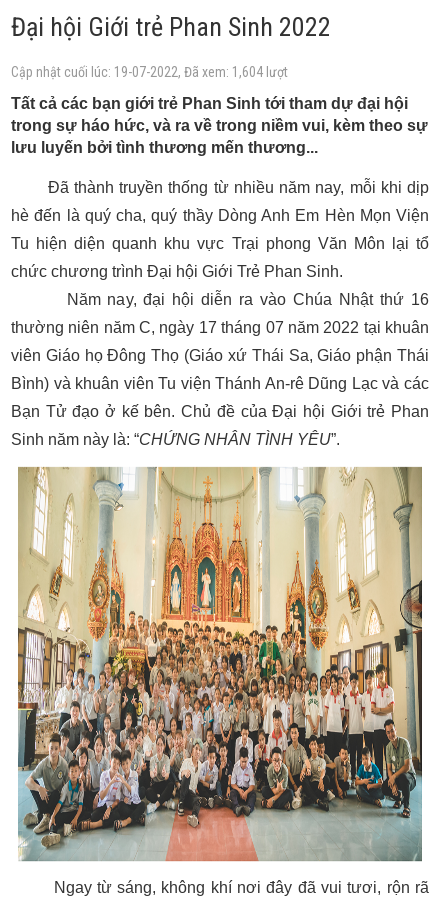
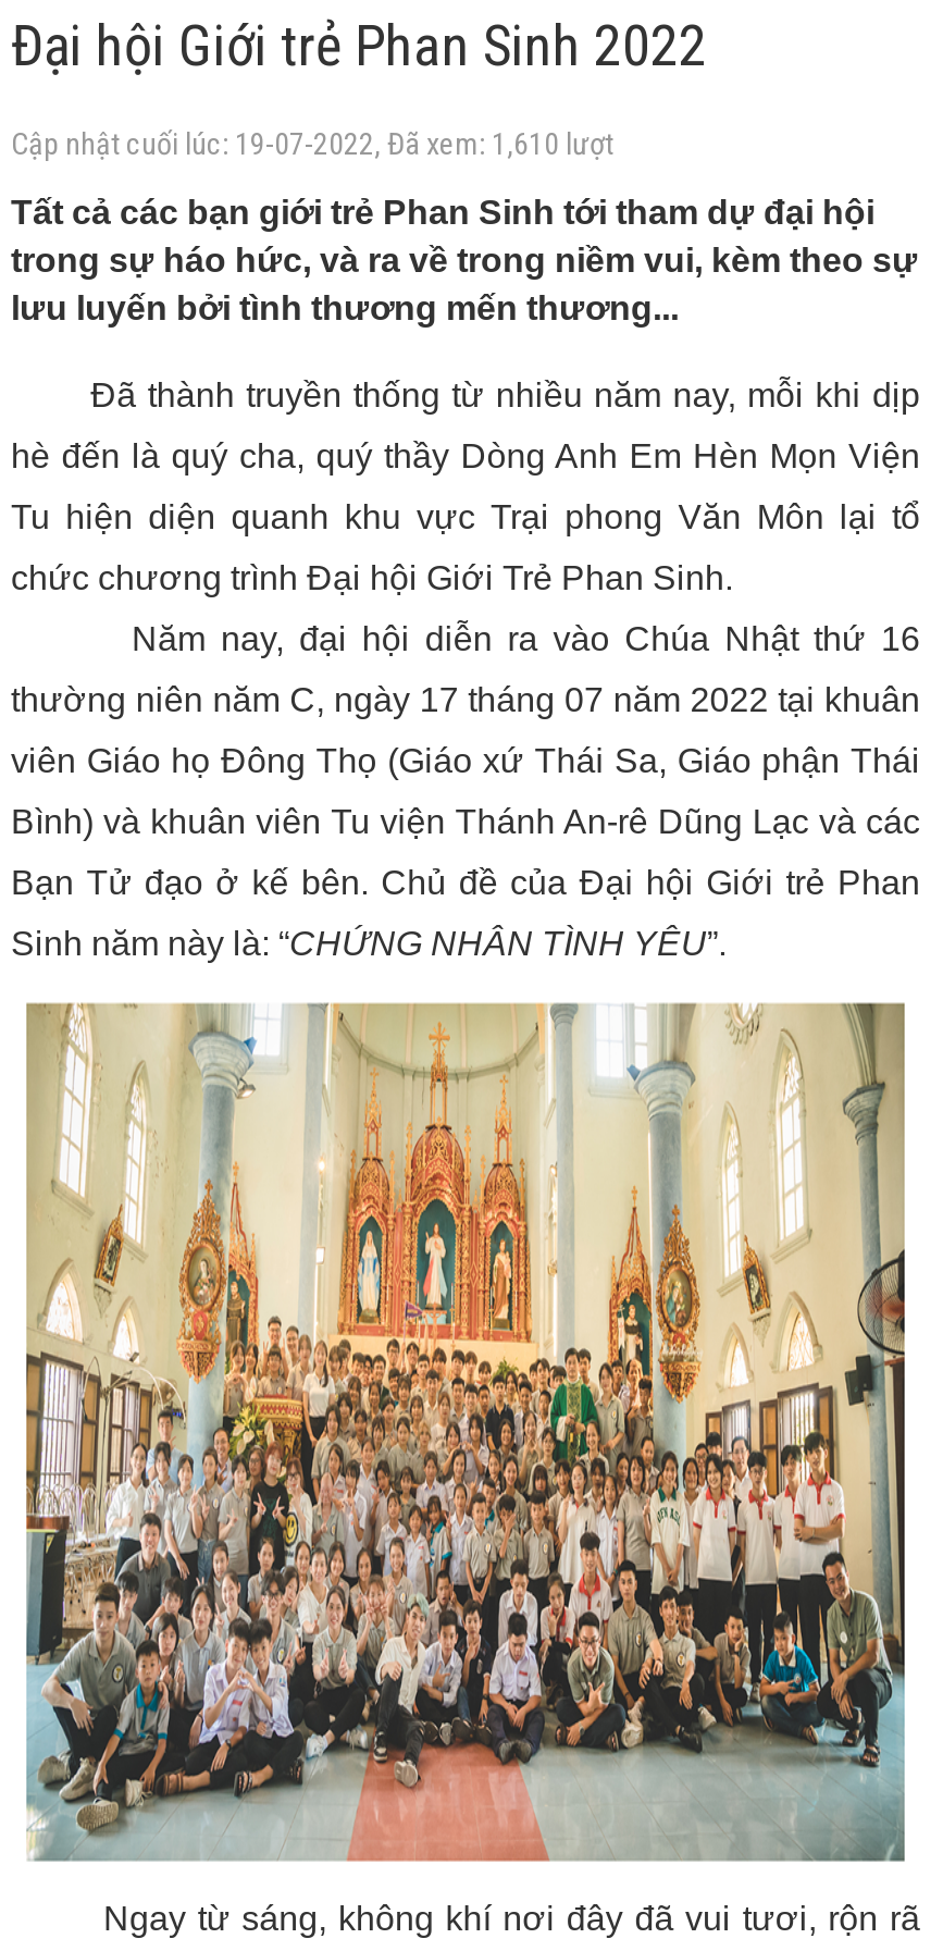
- Cập nhật cuối lúc: 19-07-2022, Đã xem: 1,604 lượt
+ Cập nhật cuối lúc: 19-07-2022, Đã xem: 1,610 lượt
